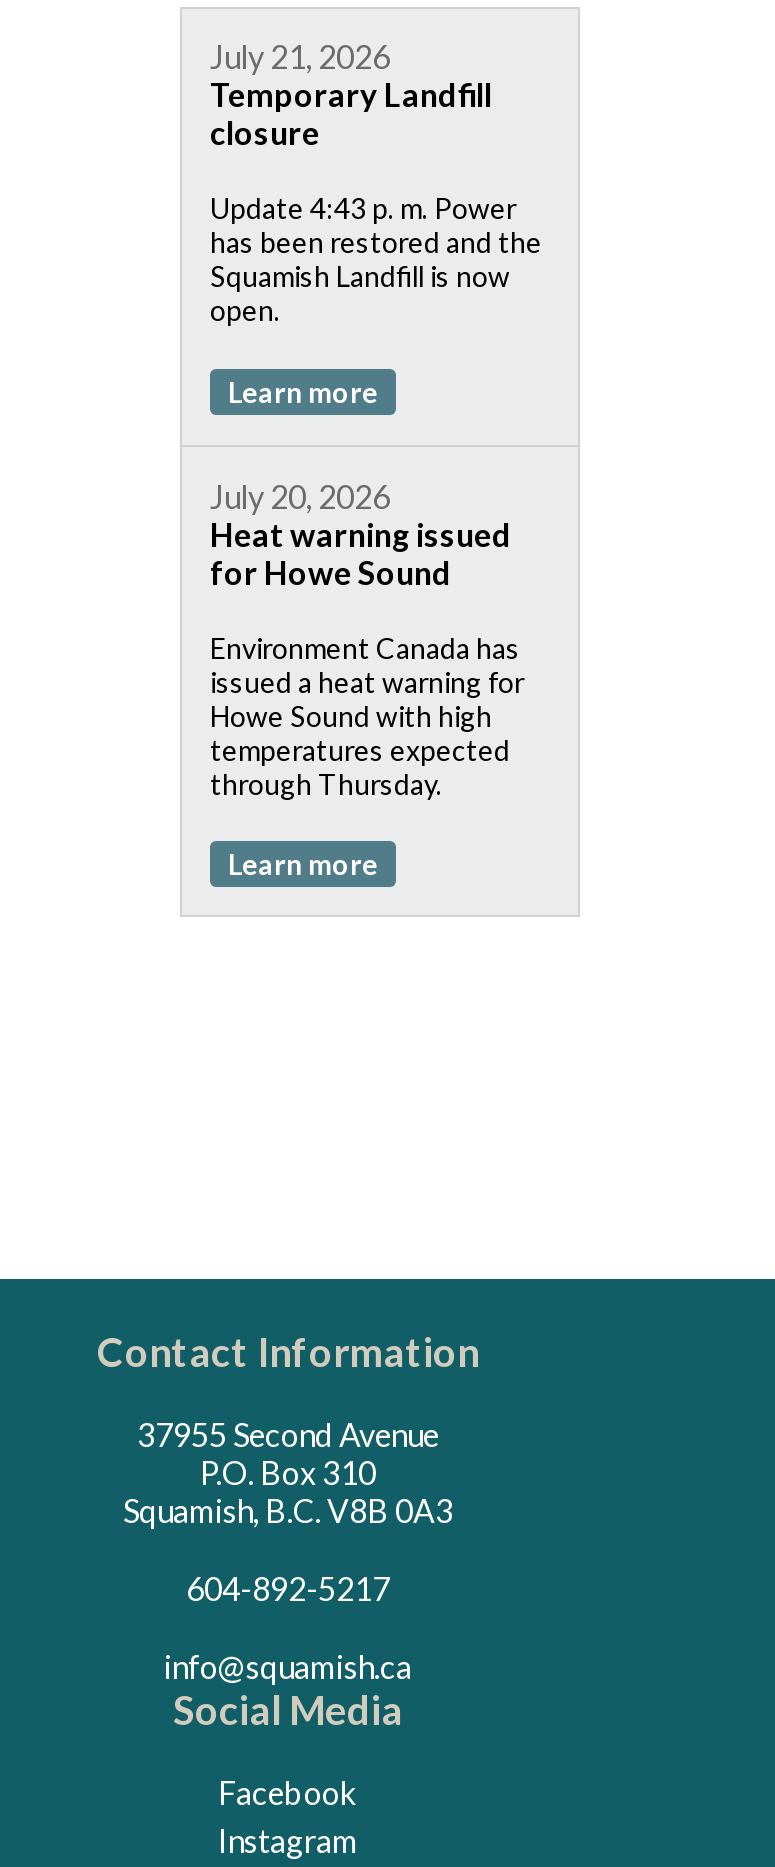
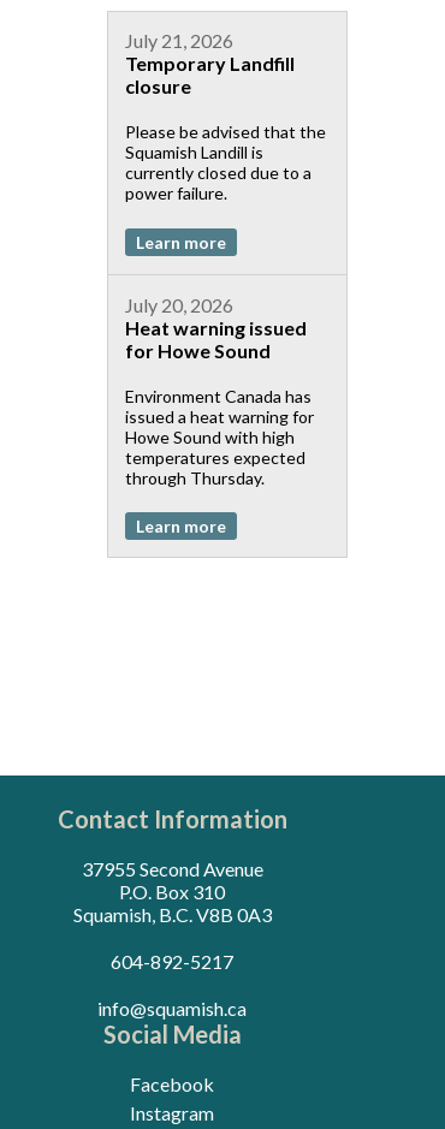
- Update 4:43 p. m. Power
- has been restored and the
- Squamish Landfill is now
- open.
+ Please be advised that the
+ Squamish Landill is
+ currently closed due to a
+ power failure.
